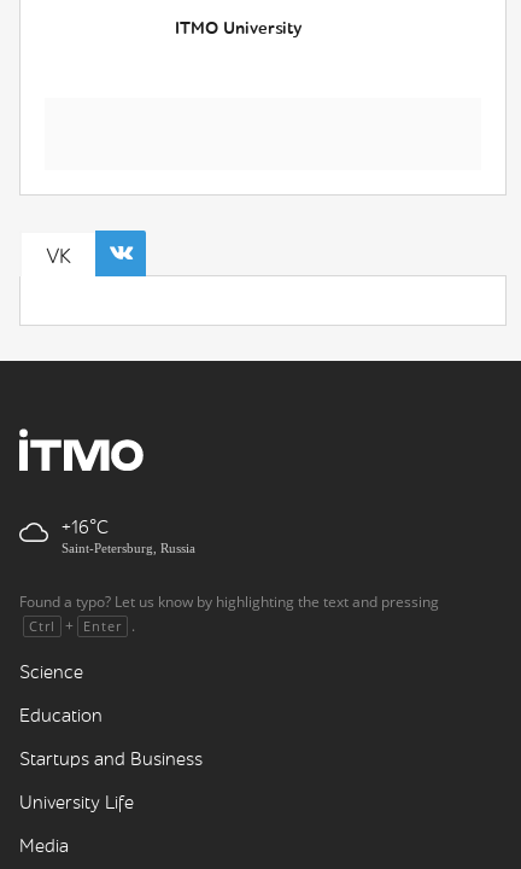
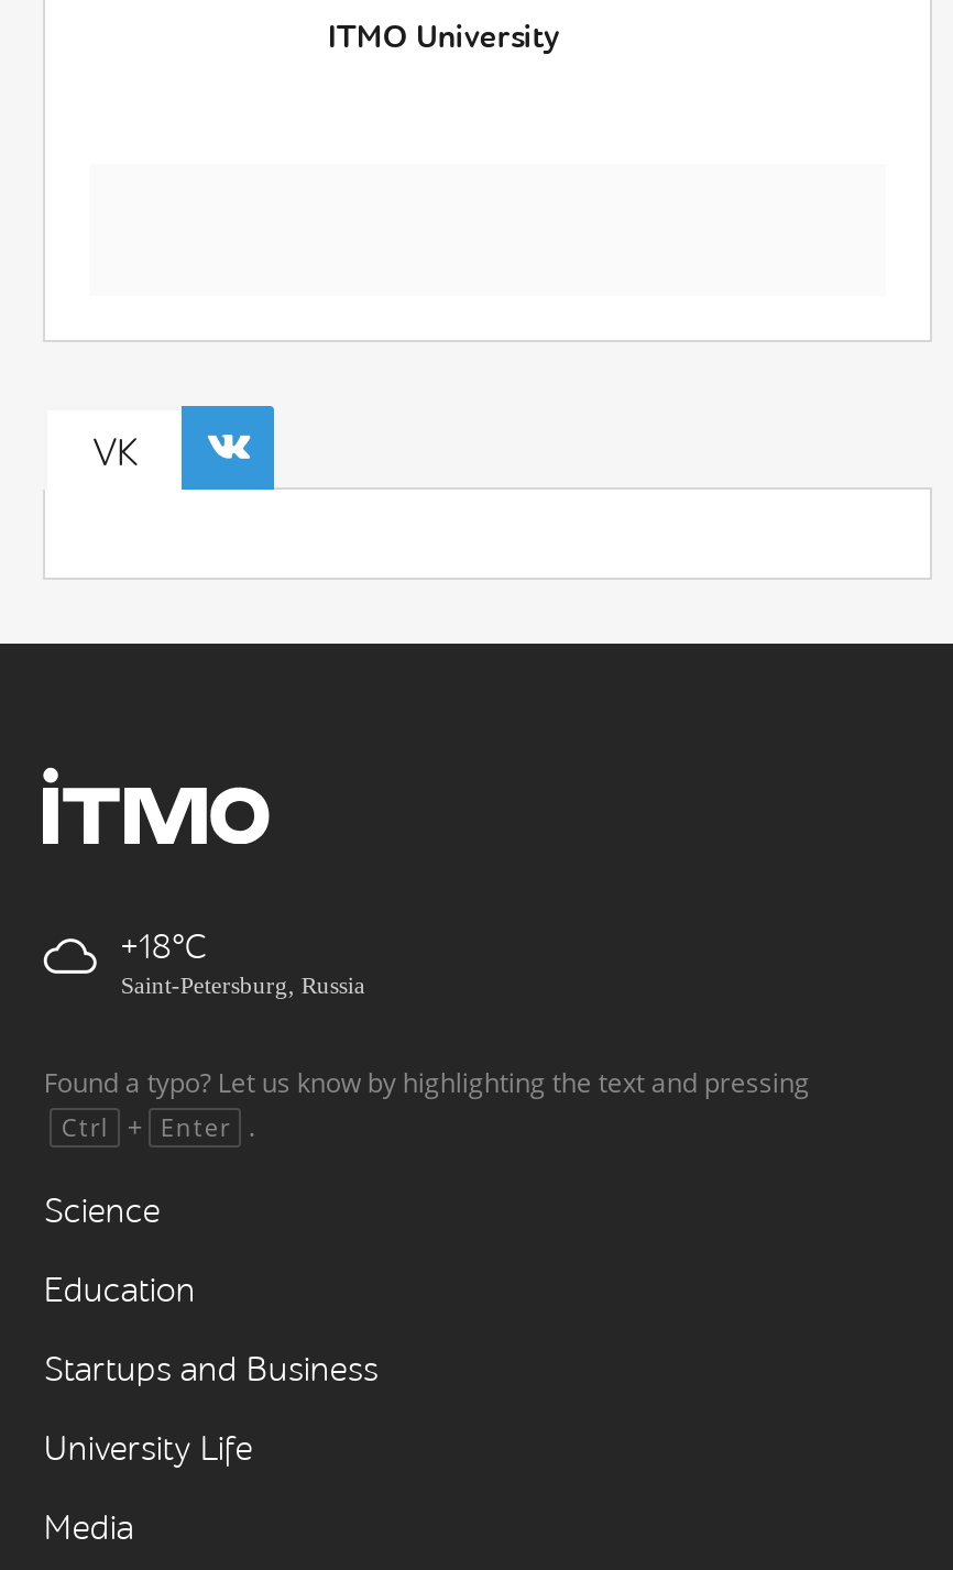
- +16
+ +18
